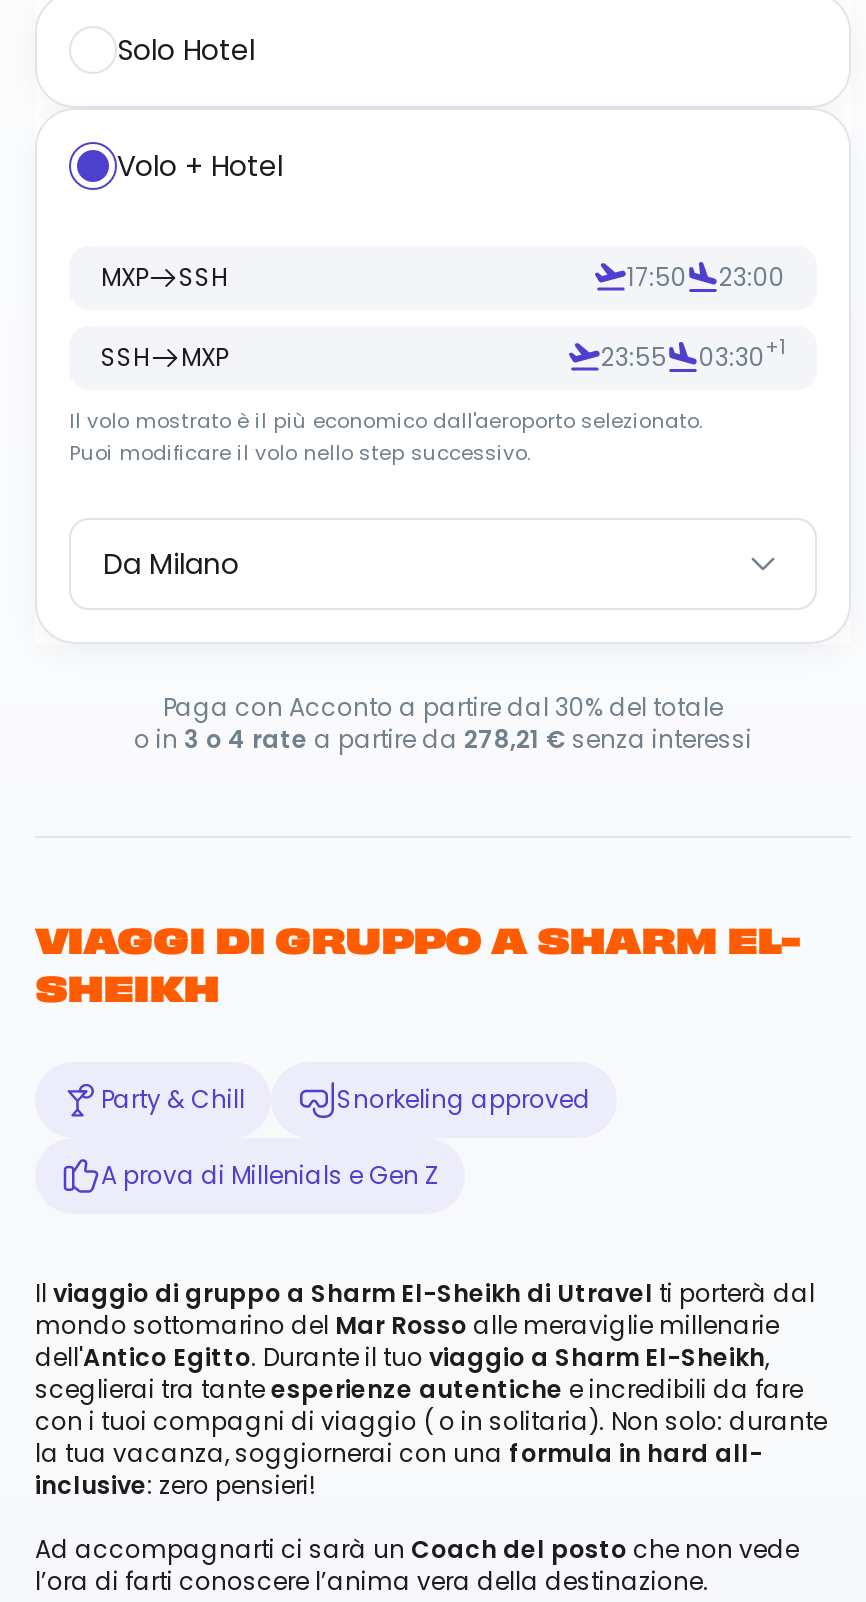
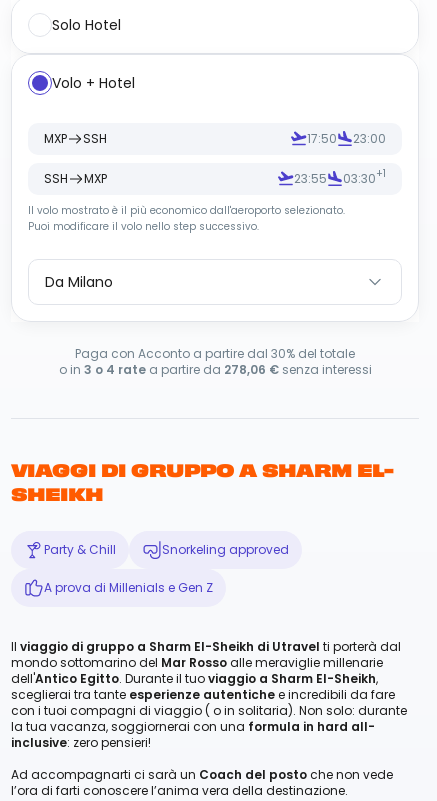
- o in 3 o 4 rate a partire da 278,21 €senza interessi
+ o in 3 o 4 rate a partire da 278,06 €senza interessi
